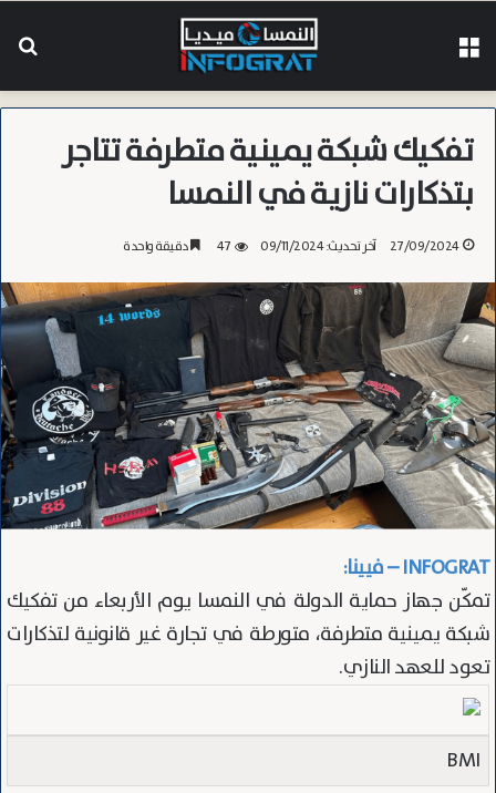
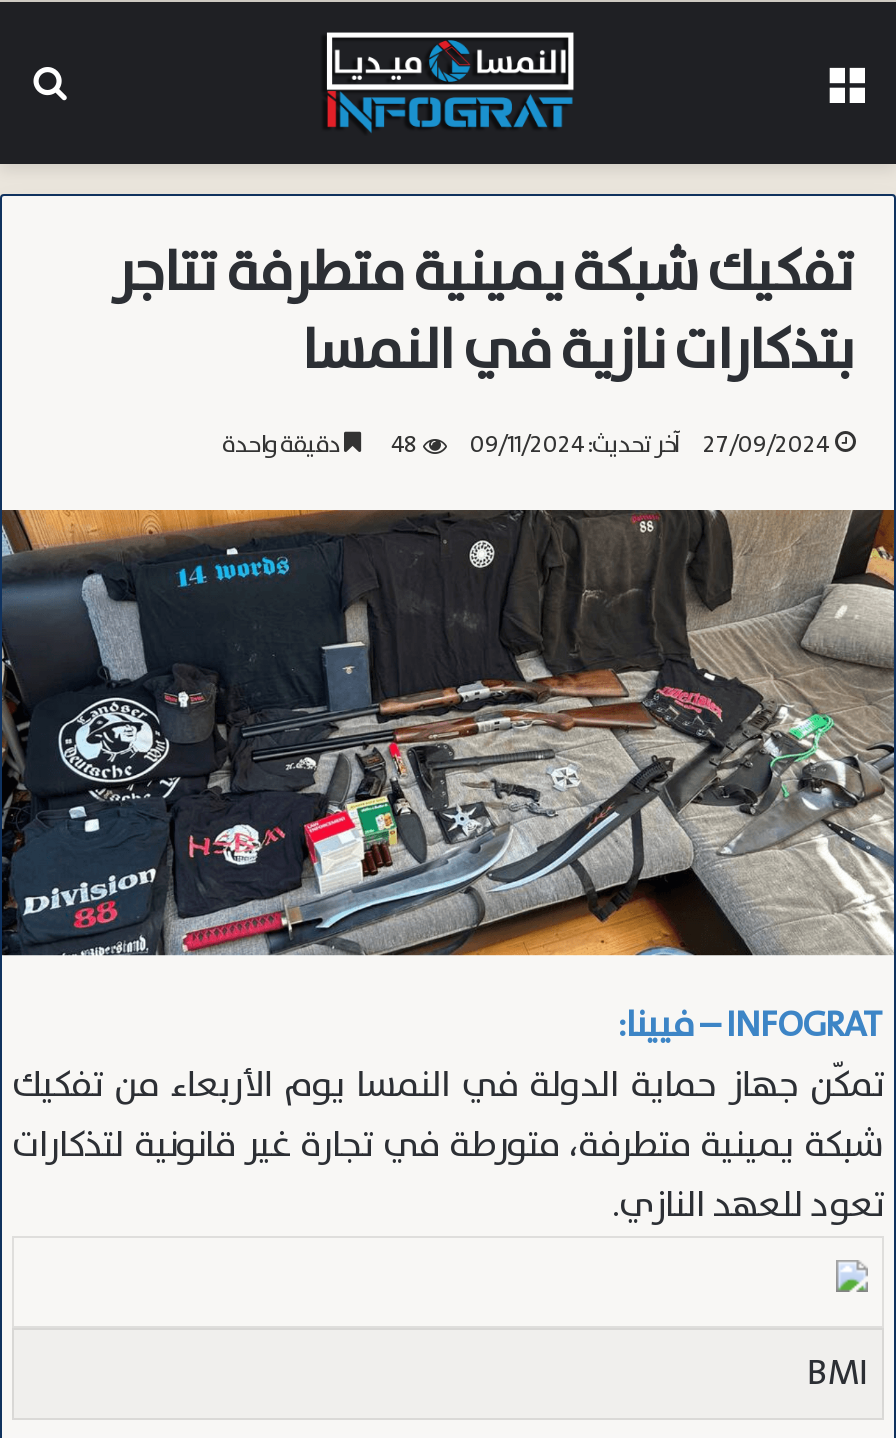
- 47 دقيقة واحدة
+ 48 دقيقة واحدة
